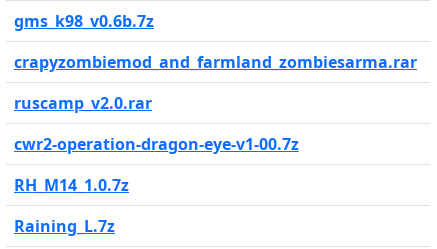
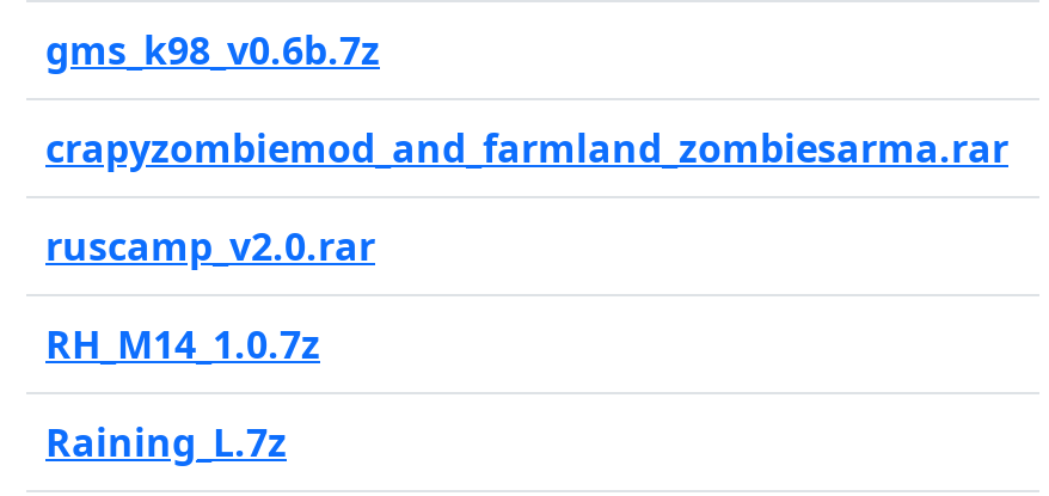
- cwr2-operation-dragon-eye-v1-00.7z
